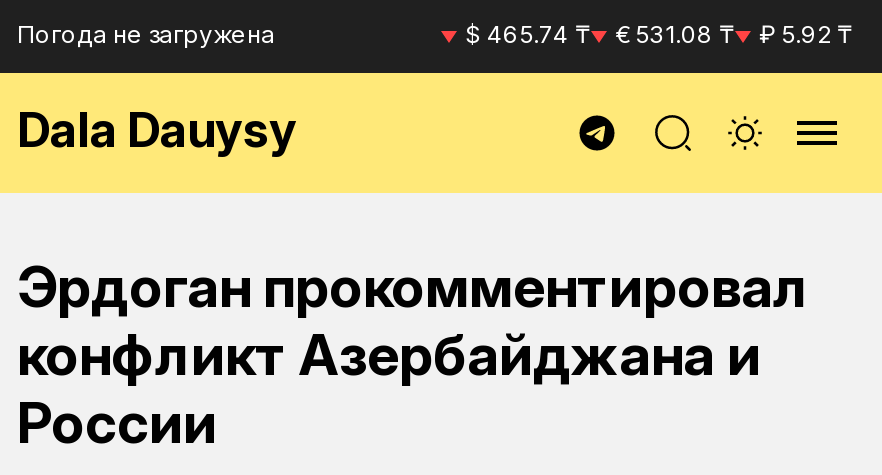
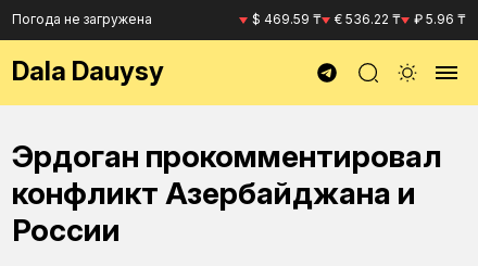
- $ 465.74 ₸
+ $ 469.59 ₸

- € 531.08 ₸
+ € 536.22 ₸

- ₽ 5.92 ₸
+ ₽ 5.96 ₸
